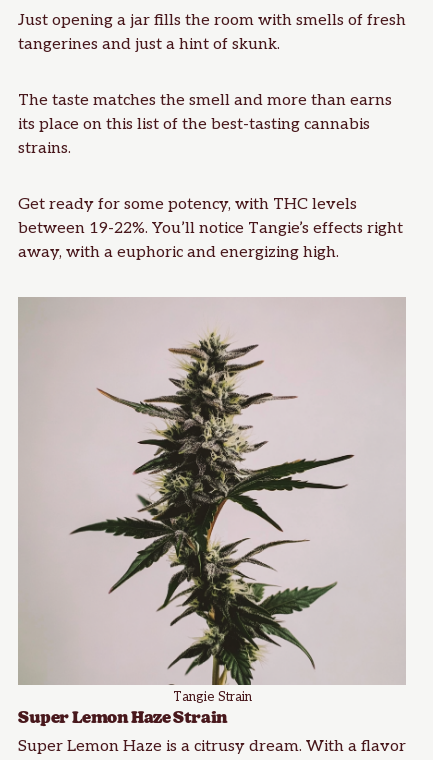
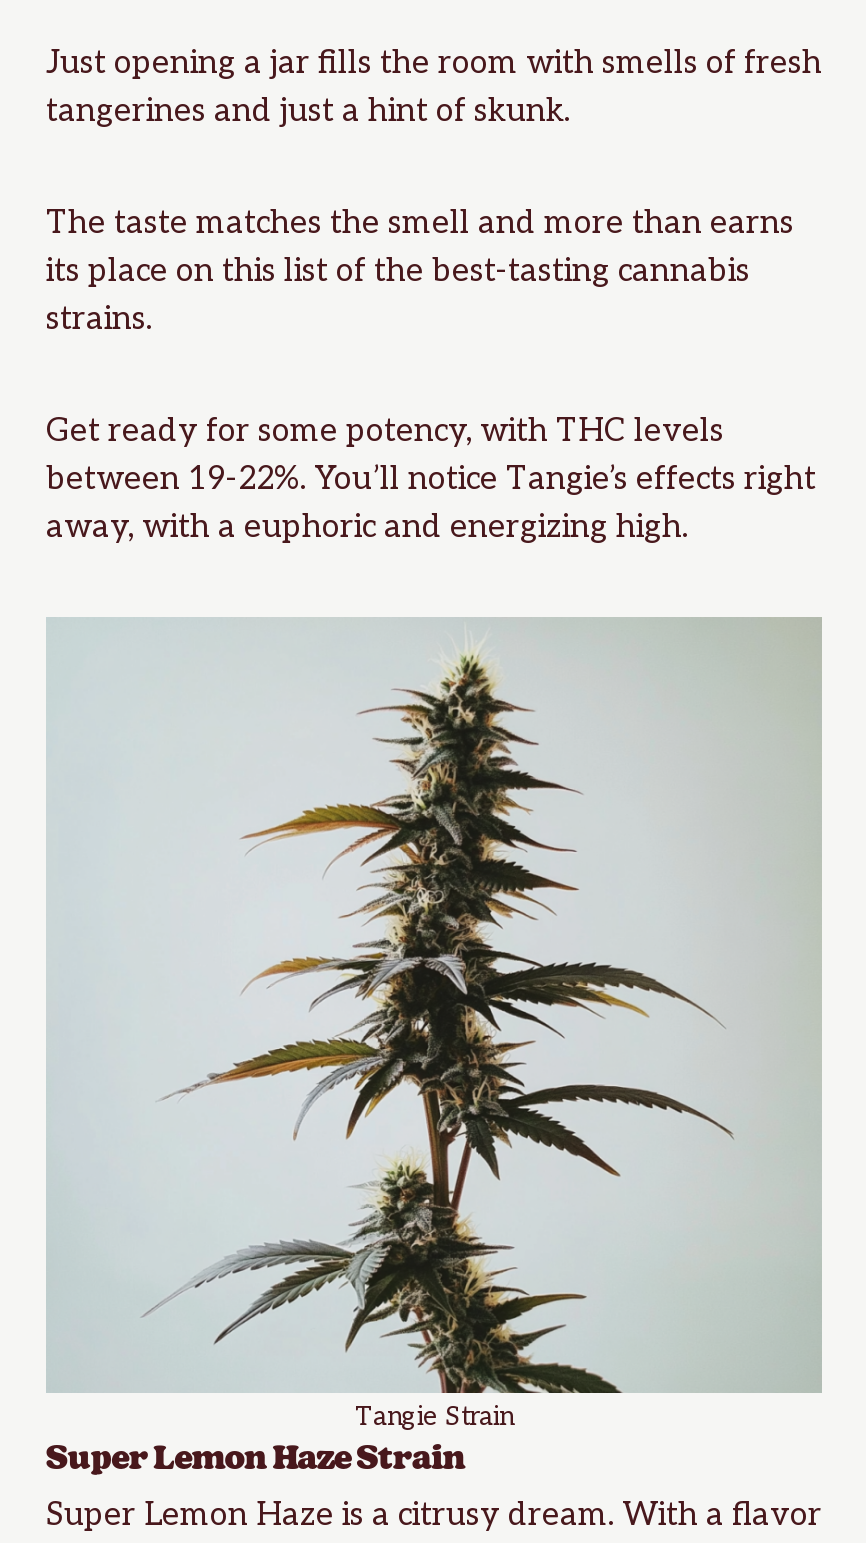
- [image]
+ [image]
